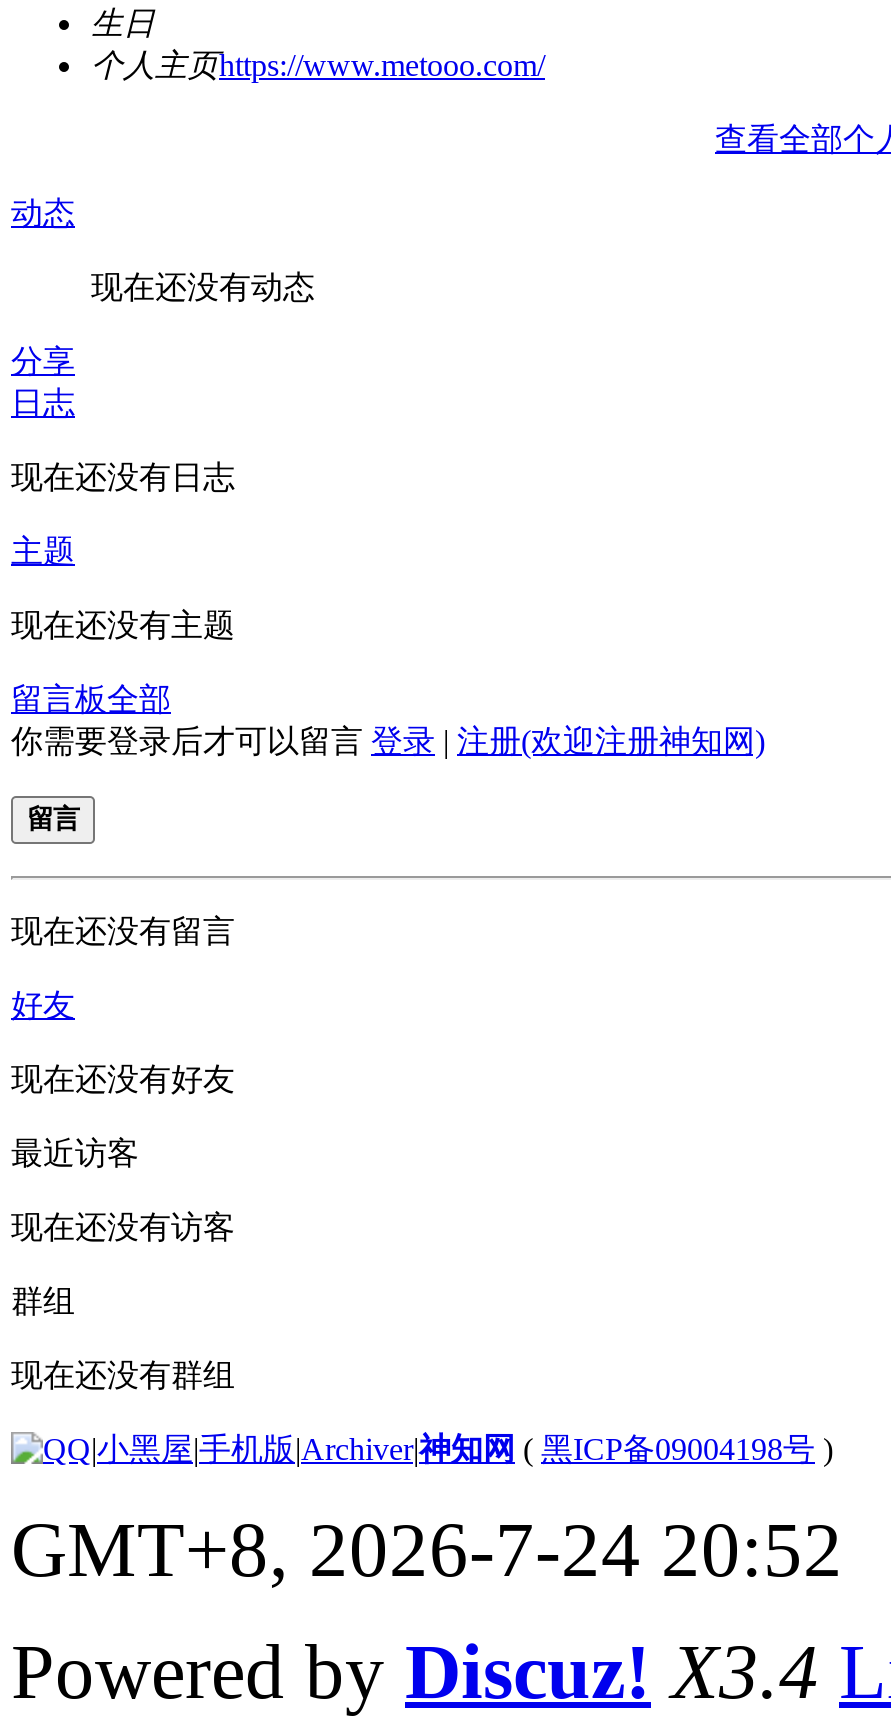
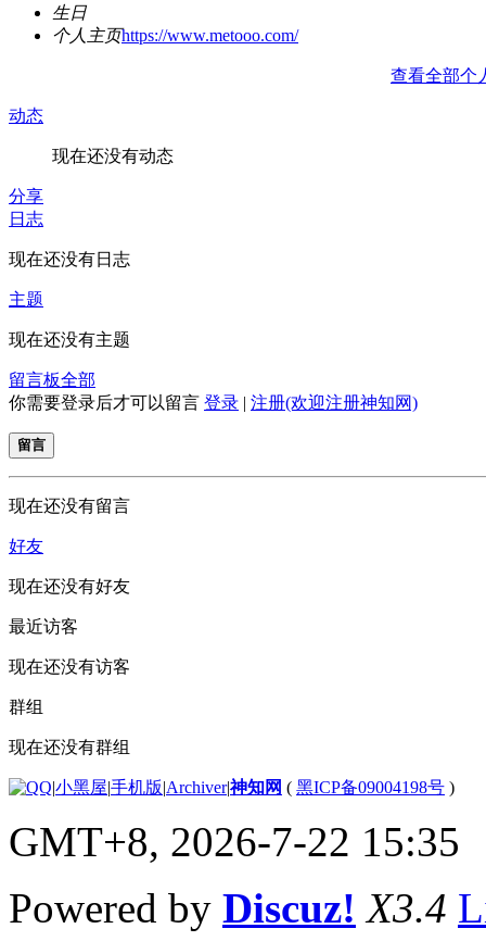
- GMT+8, 2026-7-24 20:52
+ GMT+8, 2026-7-22 15:35
